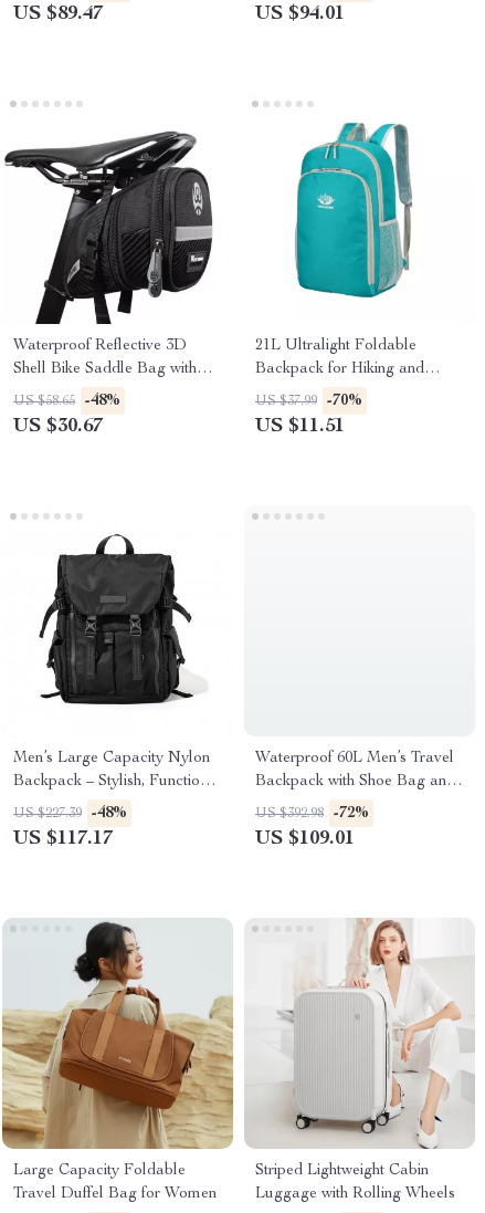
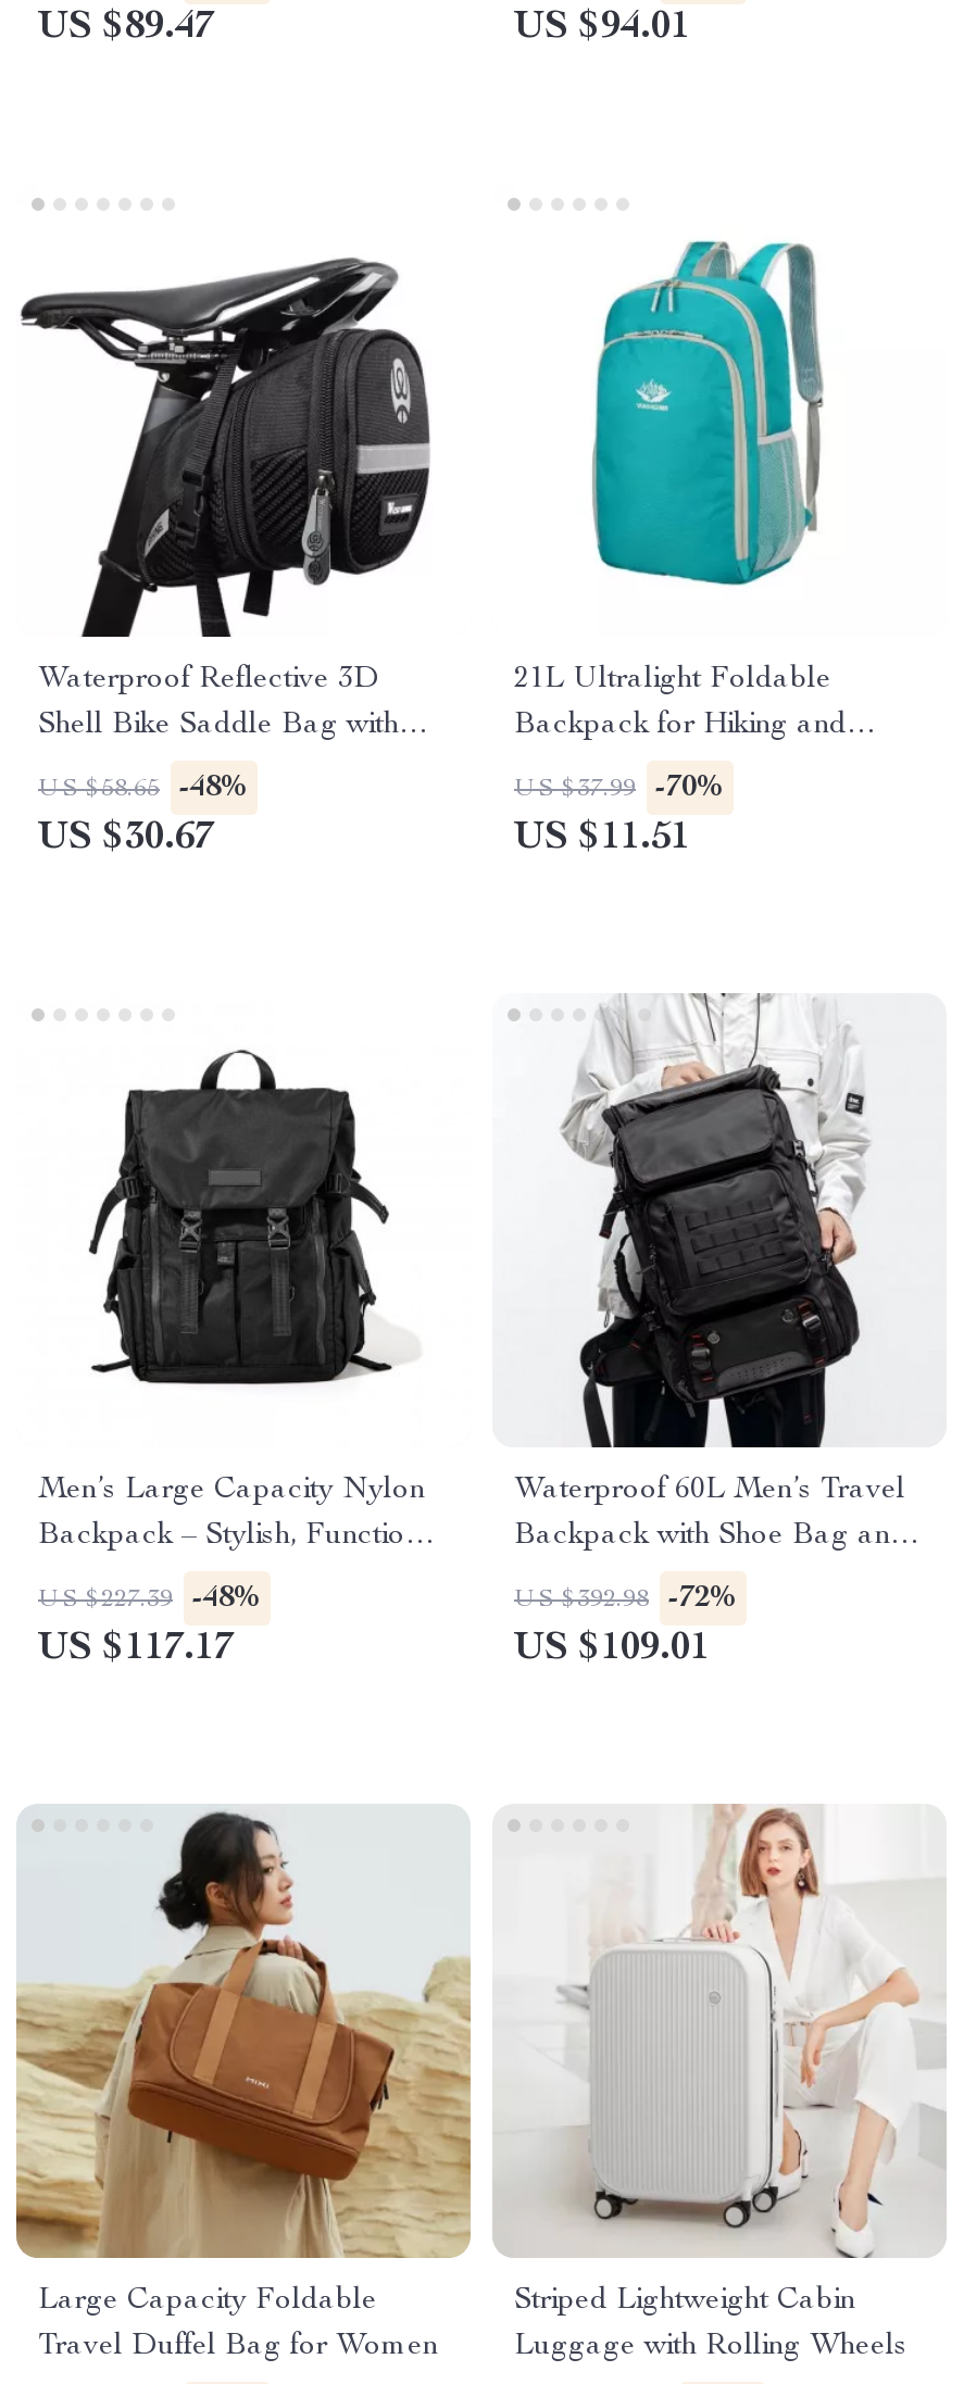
+ [image]
